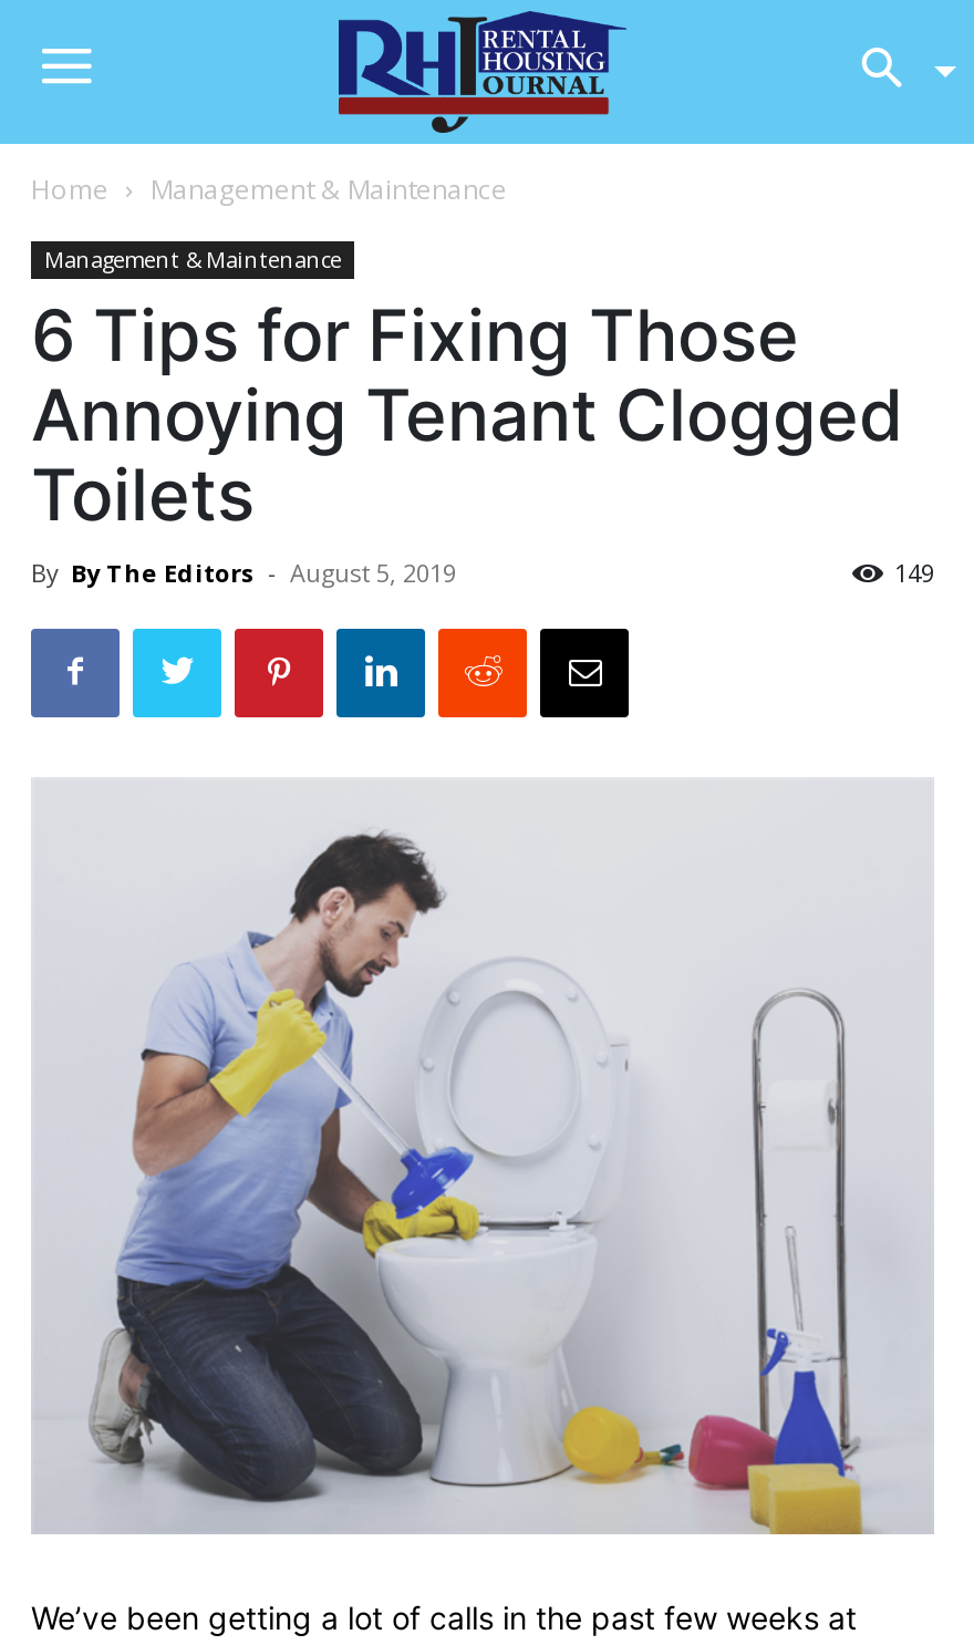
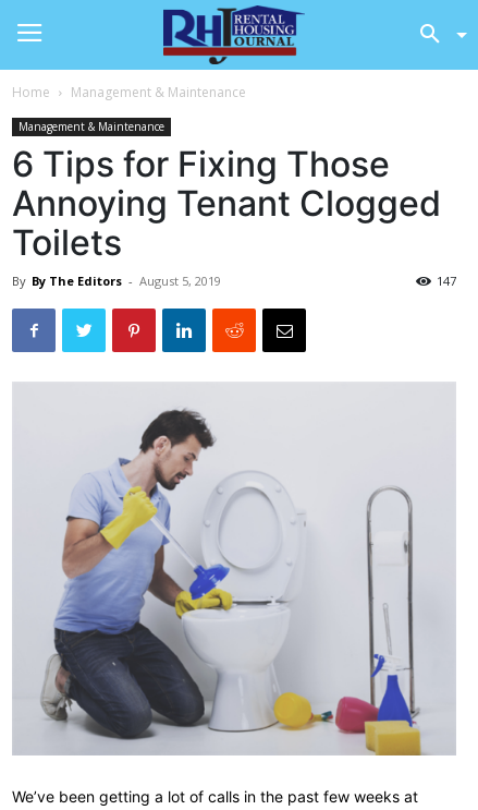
- 149
+ 147
